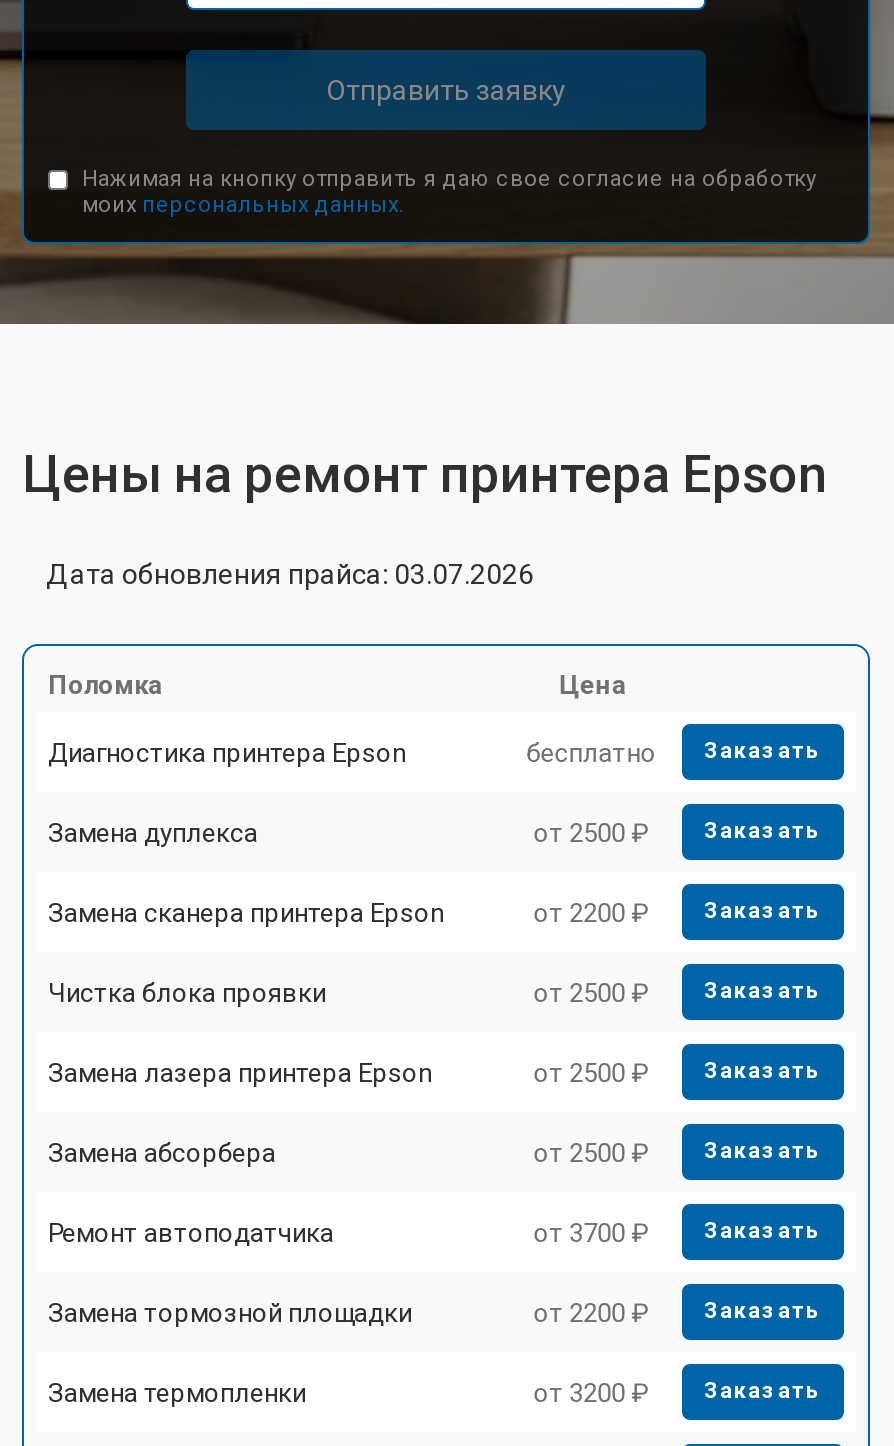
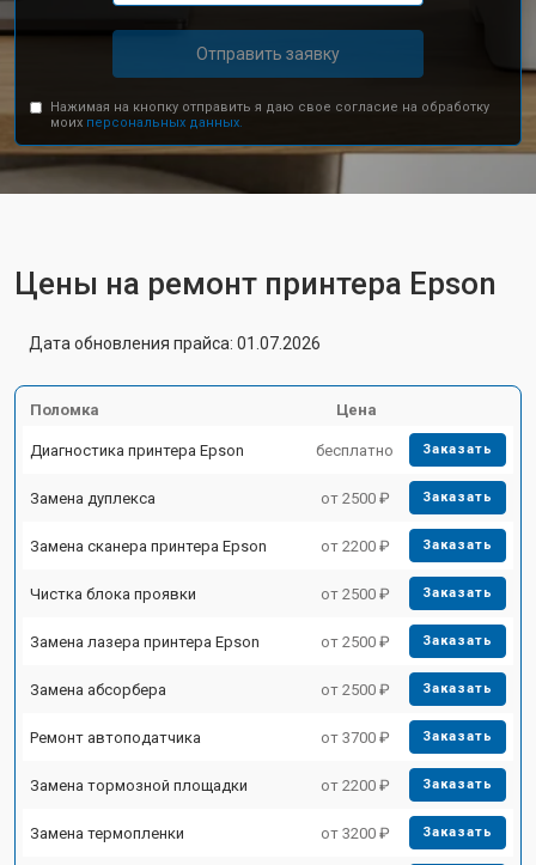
- Дата обновления прайса: 03.07.2026
+ Дата обновления прайса: 01.07.2026
